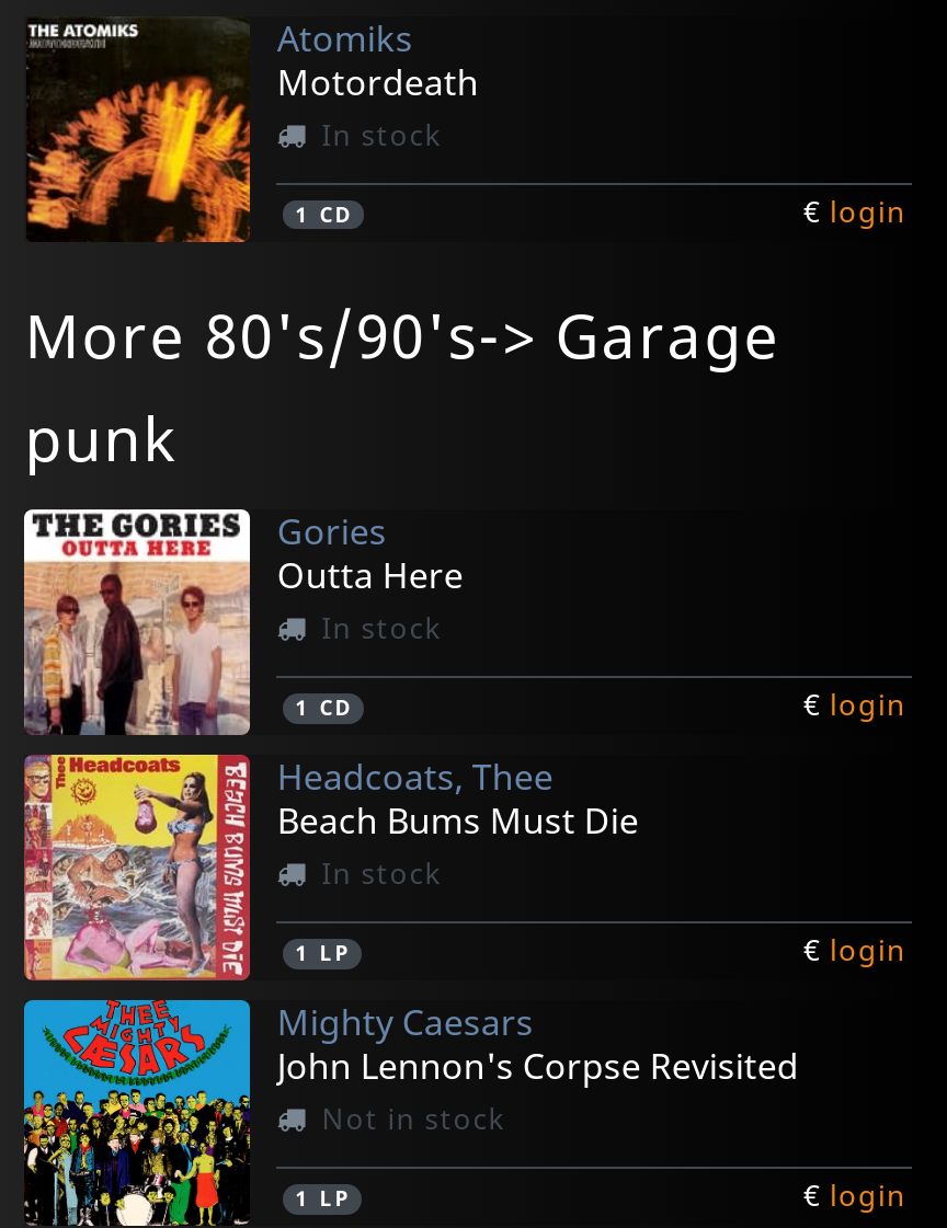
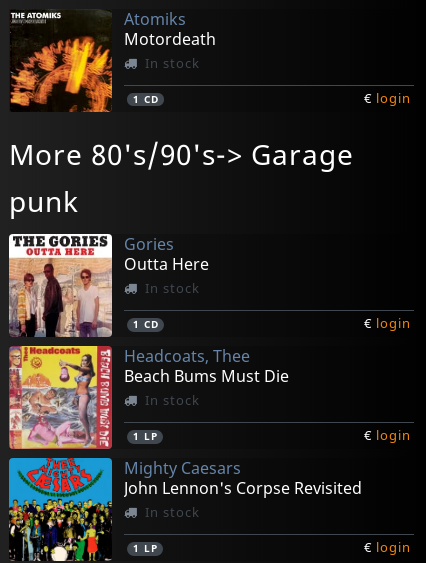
- Not in stock
+ In stock
